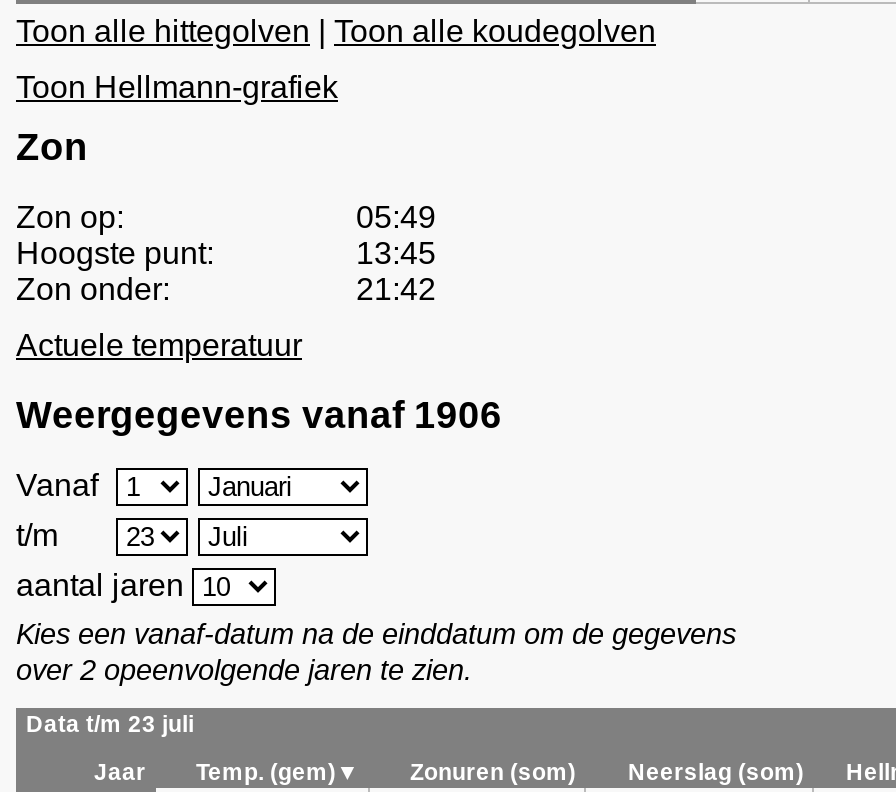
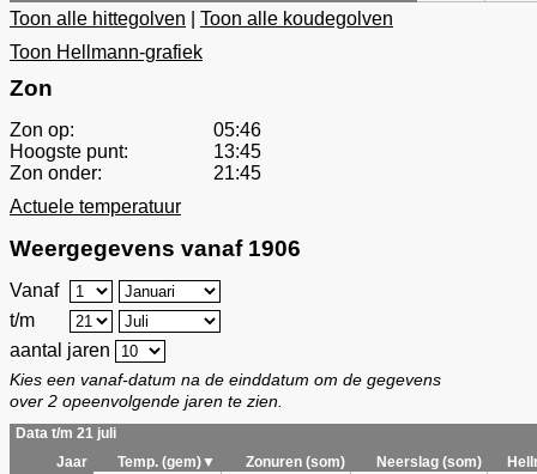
- 05:49
+ 05:46

- 21:42
+ 21:45

- Data t/m 23 juli
+ Data t/m 21 juli
